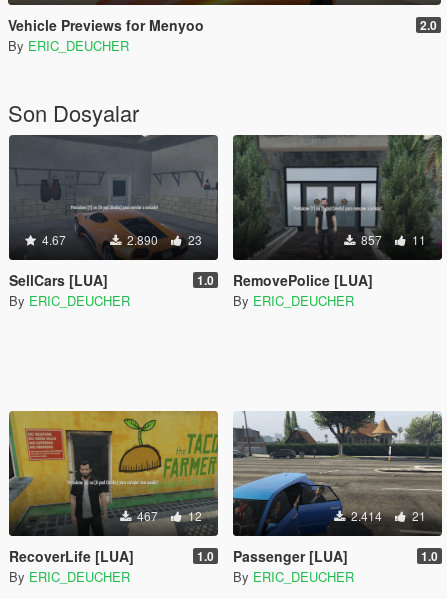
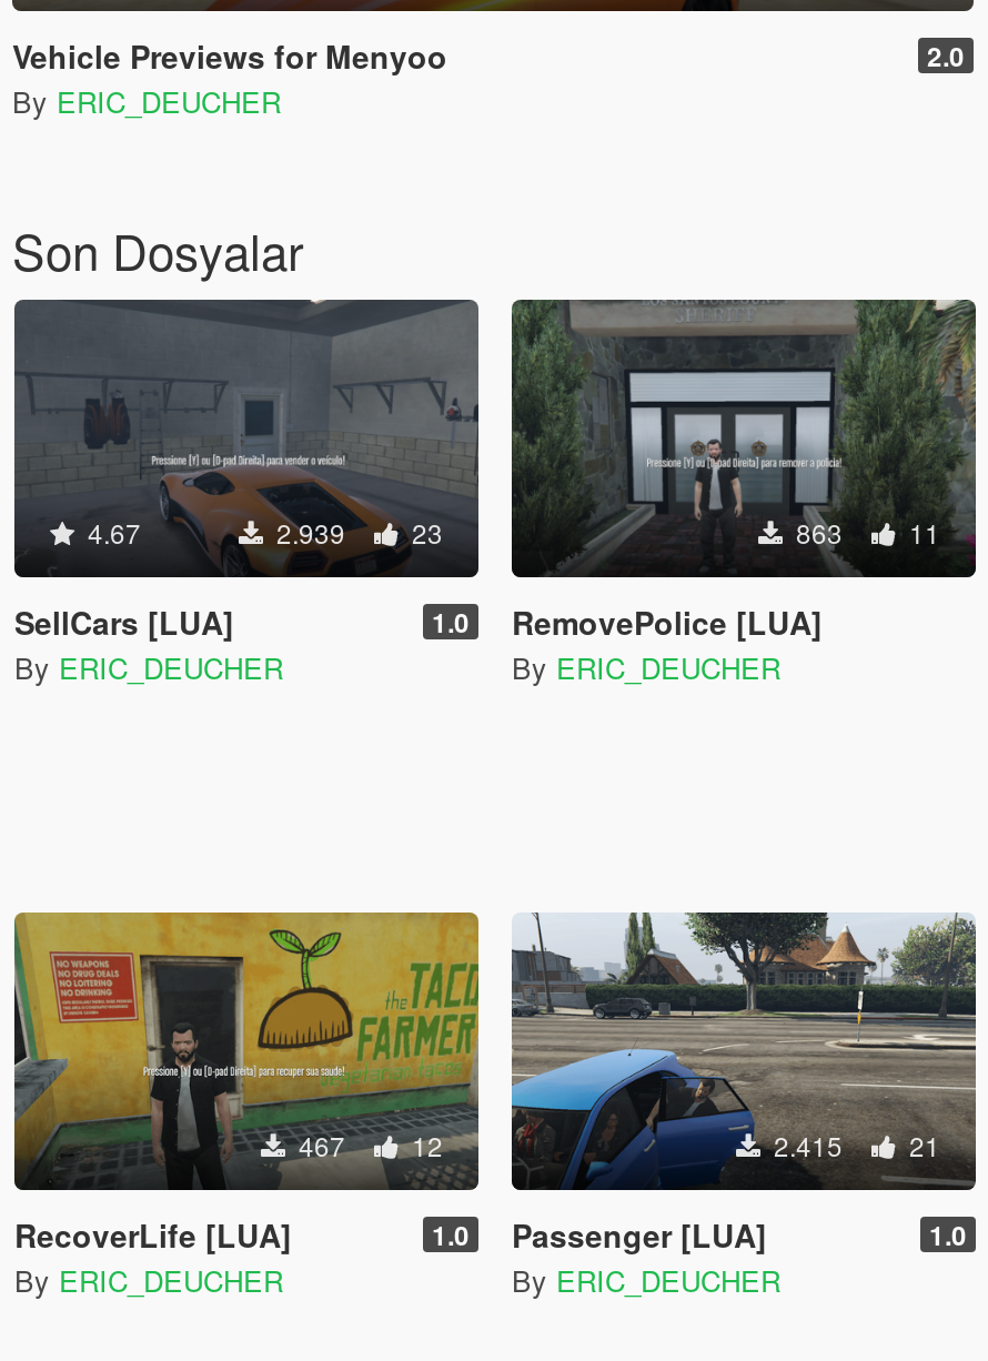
- 2.890 23
+ 2.939 23

- 857 11
+ 863 11

- 2.414 21
+ 2.415 21
